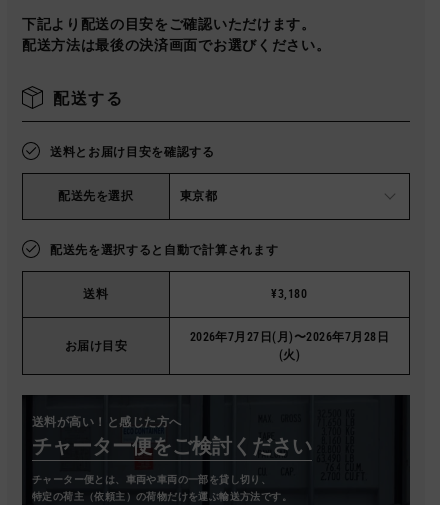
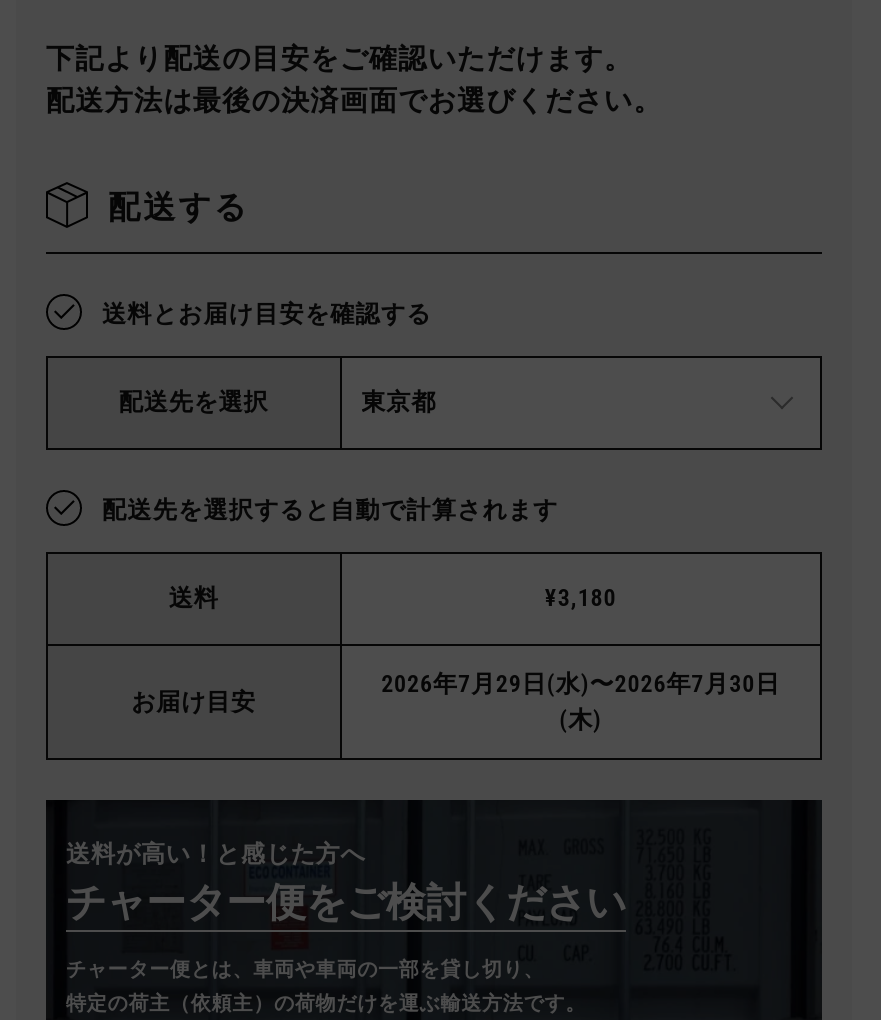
- 2026年7月27日(月)〜2026年7月28日
- (火)
+ 2026年7月29日(水)〜2026年7月30日
+ (木)
